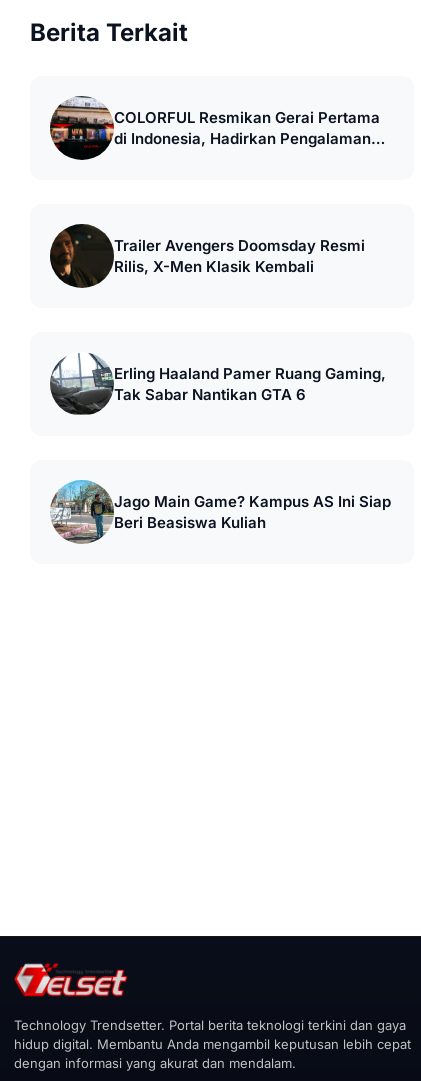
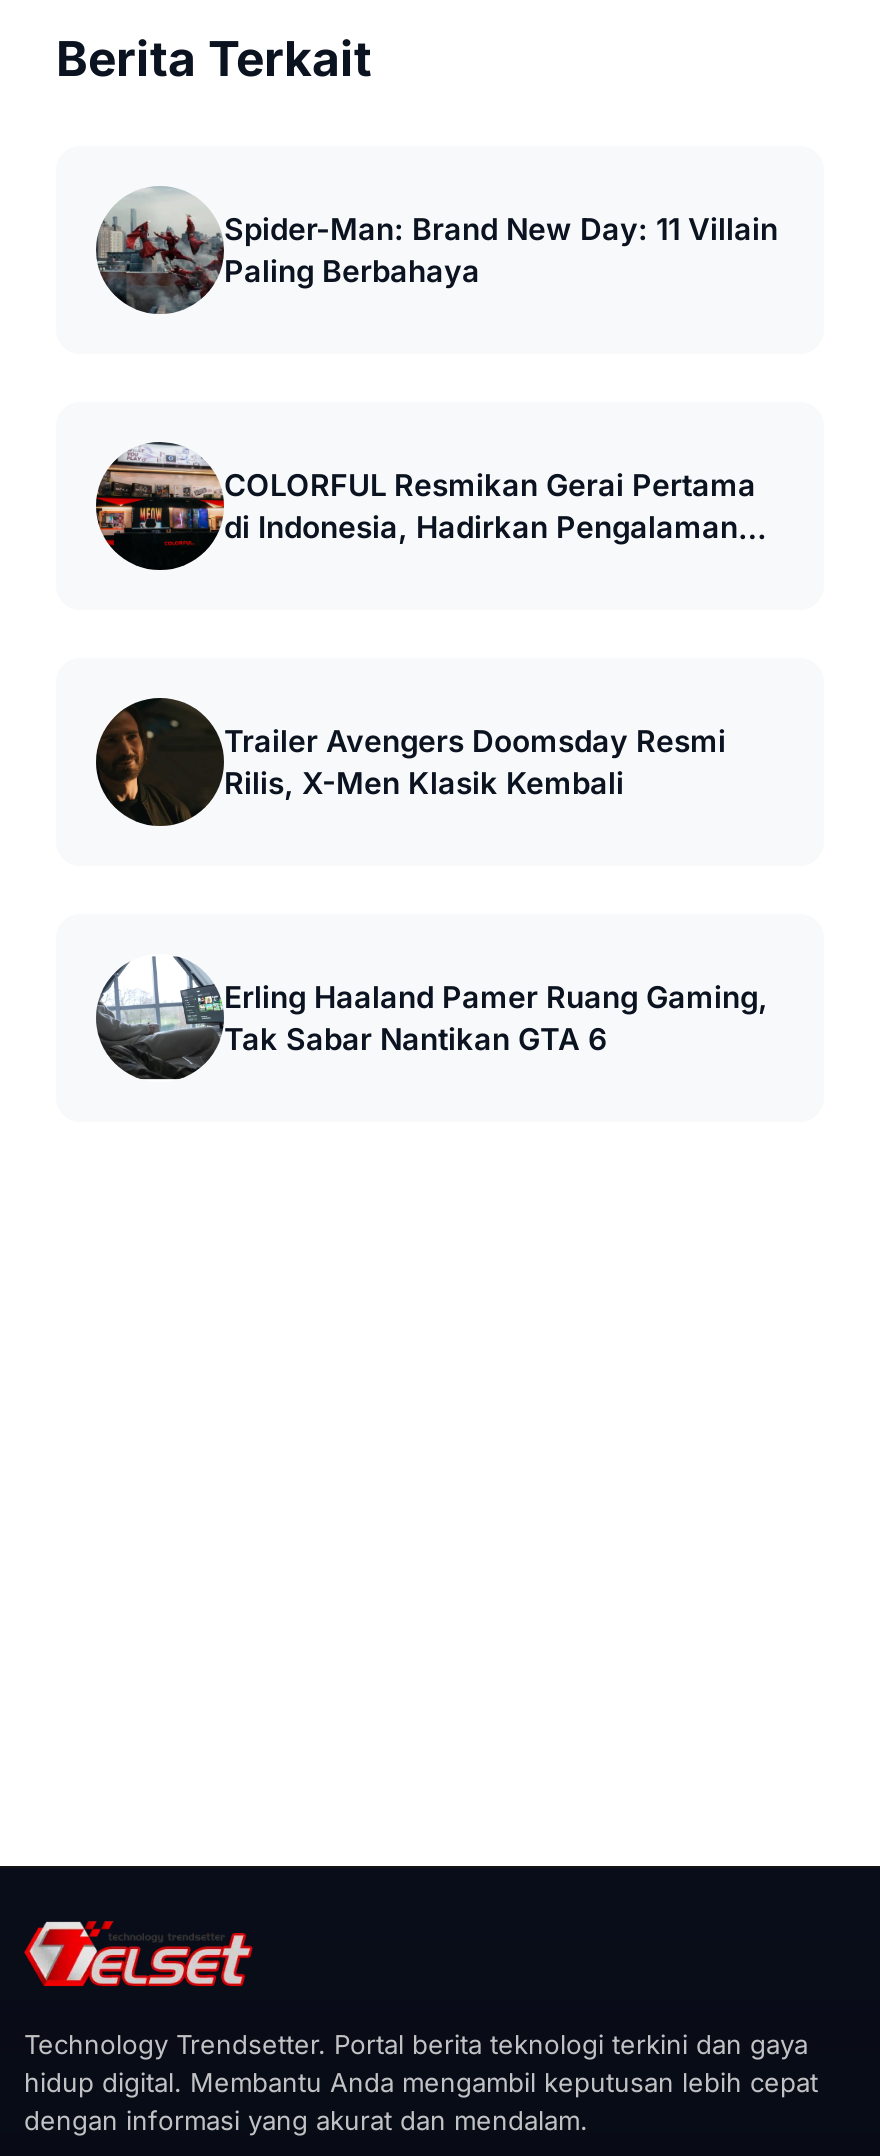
+ [image]
+ Spider-Man: Brand New Day: 11 Villain
+ Paling Berbahaya

moved down: [image] | COLORFUL Resmikan Gerai Pertama | di Indonesia, Hadirkan Pengalaman | Trailer Avengers Doomsday Resmi | Rilis, X-Men Klasik Kembali | Erling Haaland Pamer Ruang Gaming, | Tak Sabar Nantikan GTA 6

- [image]
- Jago Main Game? Kampus AS Ini Siap
- Beri Beasiswa Kuliah
